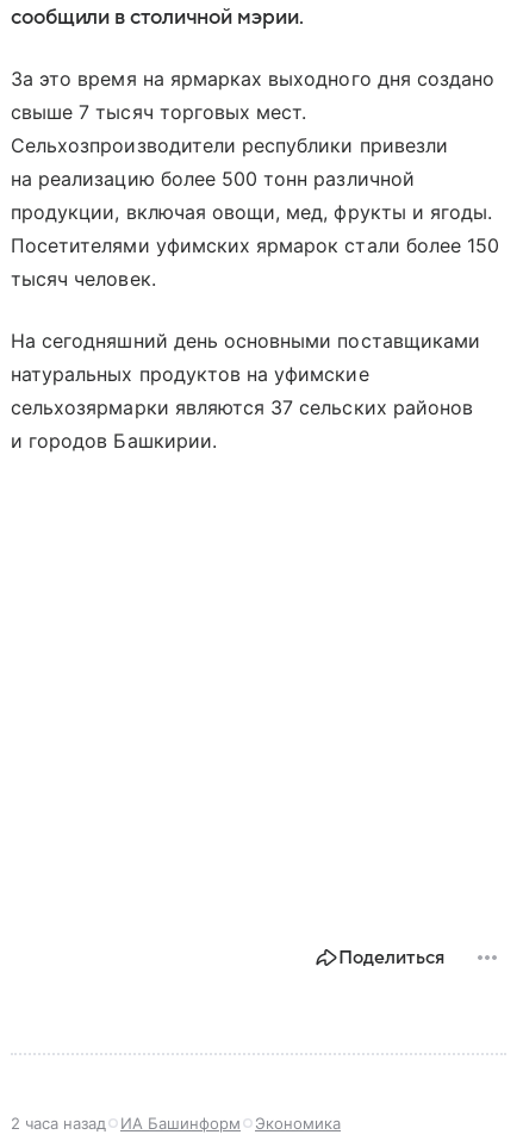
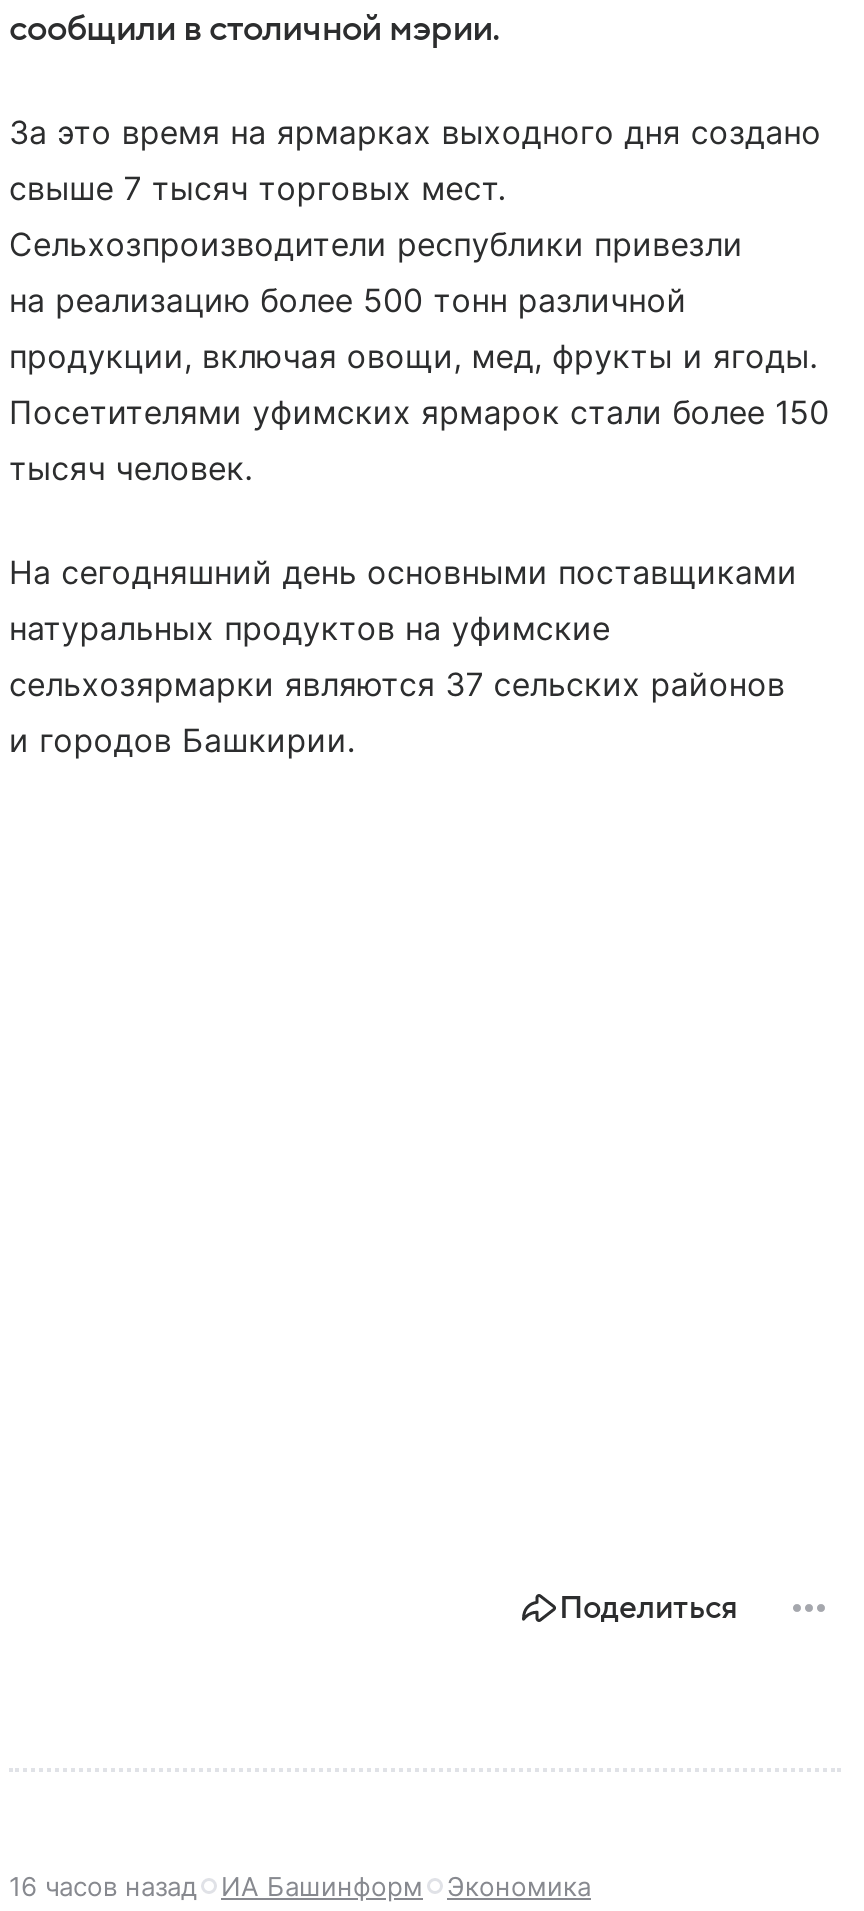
- 2 часа назад ИА Башинформ Экономика
+ 16 часов назад ИА Башинформ Экономика
